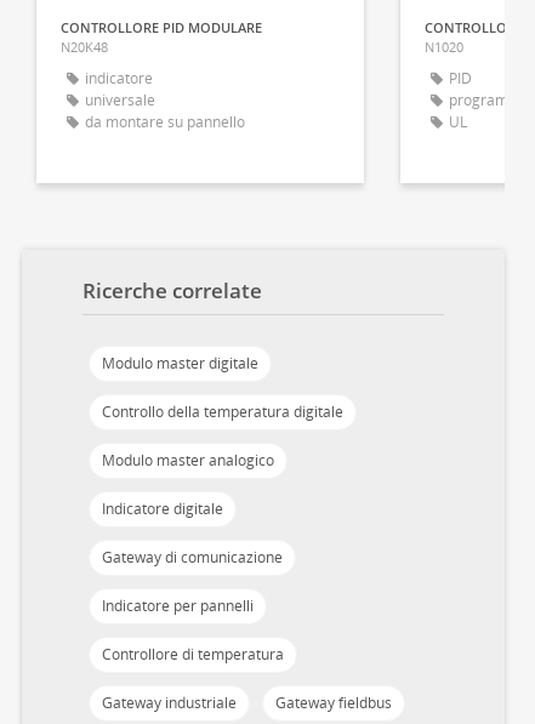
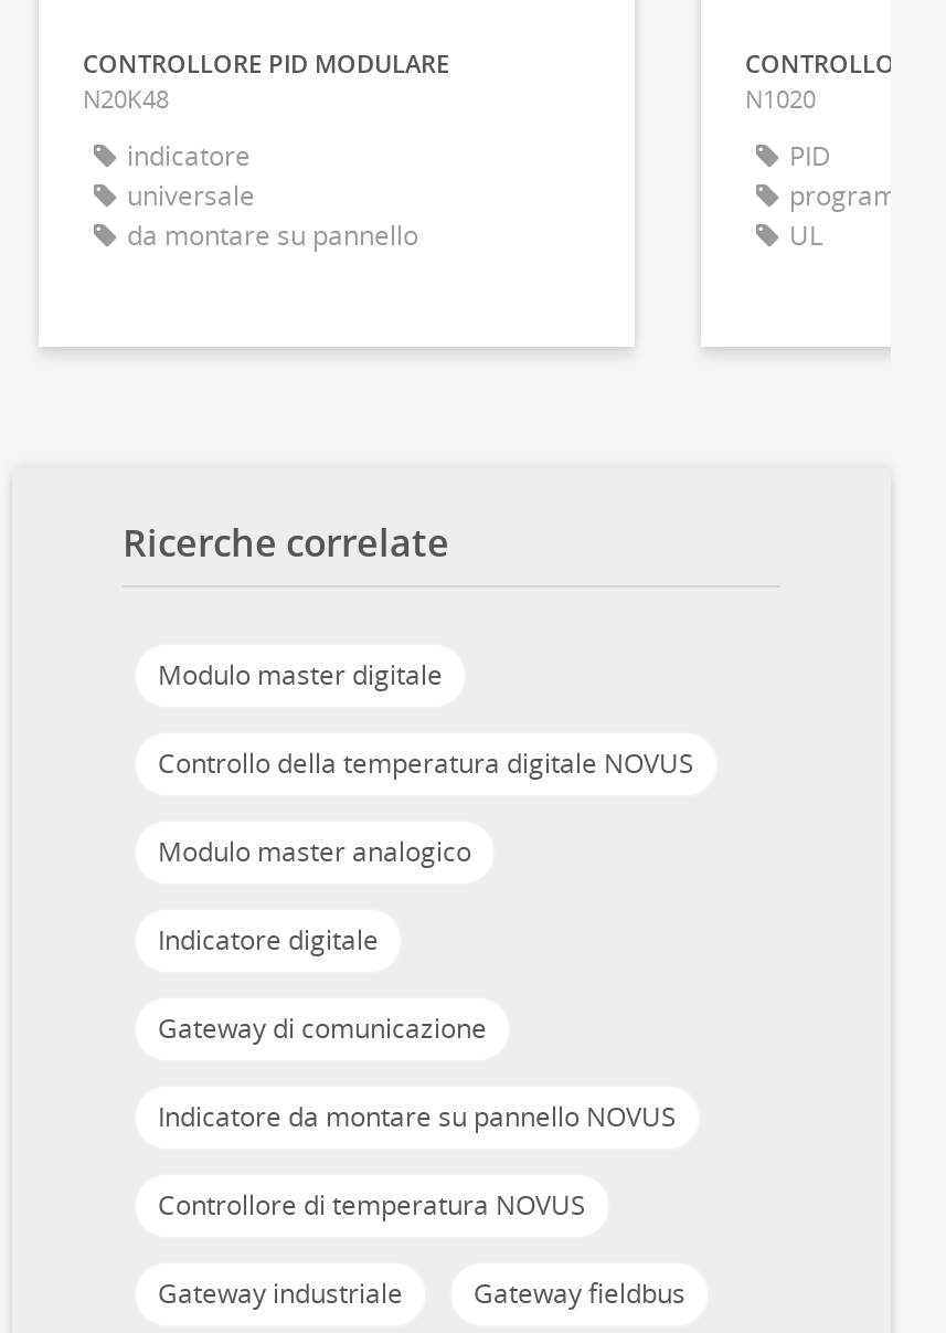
- Controllo della temperatura digitale
+ Controllo della temperatura digitale NOVUS

- Indicatore per pannelli
+ Indicatore da montare su pannello NOVUS

- Controllore di temperatura
+ Controllore di temperatura NOVUS
